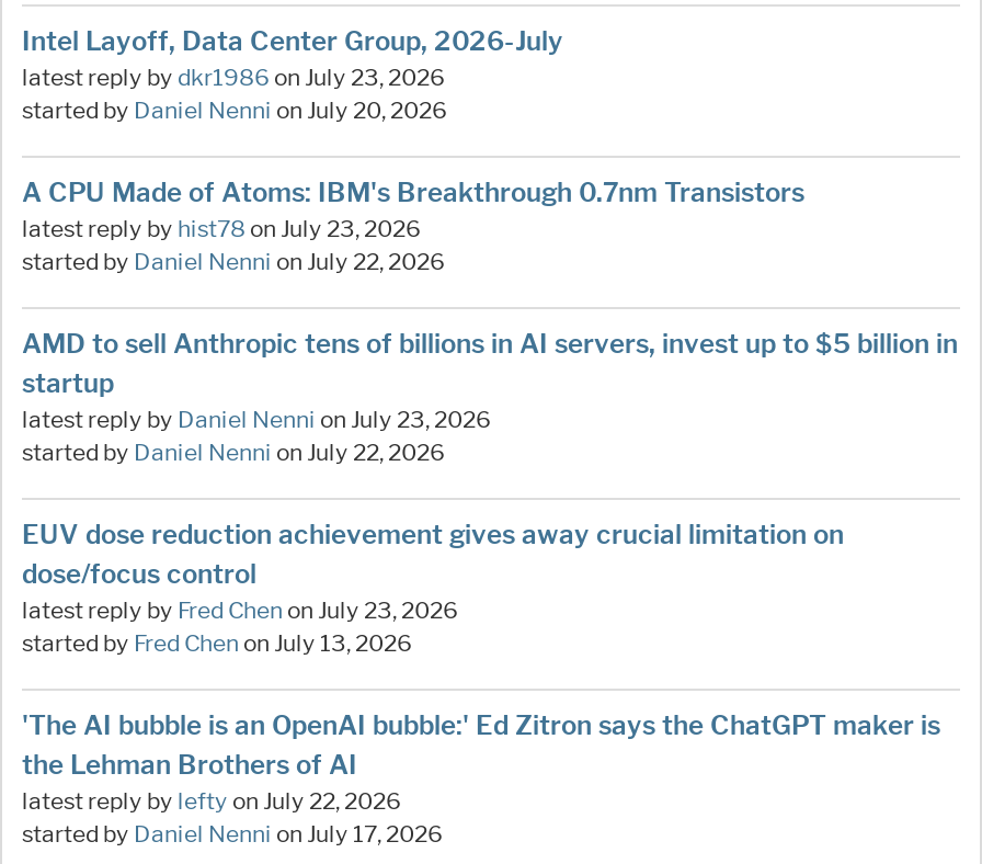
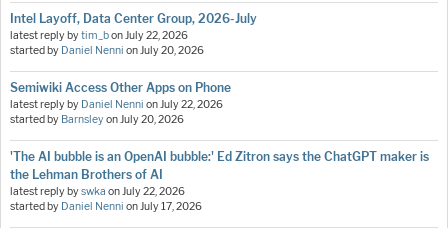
- latest reply by dkr1986 on July 23, 2026
+ latest reply by tim_b on July 22, 2026

- A CPU Made of Atoms: IBM's Breakthrough 0.7nm Transistors
- latest reply by hist78 on July 23, 2026
- started by Daniel Nenni on July 22, 2026
- AMD to sell Anthropic tens of billions in AI servers, invest up to $5 billion in
- startup
- latest reply by Daniel Nenni on July 23, 2026
- started by Daniel Nenni on July 22, 2026
- EUV dose reduction achievement gives away crucial limitation on
- dose/focus control
- latest reply by Fred Chen on July 23, 2026
- started by Fred Chen on July 13, 2026
+ Semiwiki Access Other Apps on Phone
+ latest reply by Daniel Nenni onJuly 22, 2026
+ started by Barnsley onJuly 20, 2026

- latest reply by lefty on July 22, 2026
+ latest reply by swka on July 22, 2026
